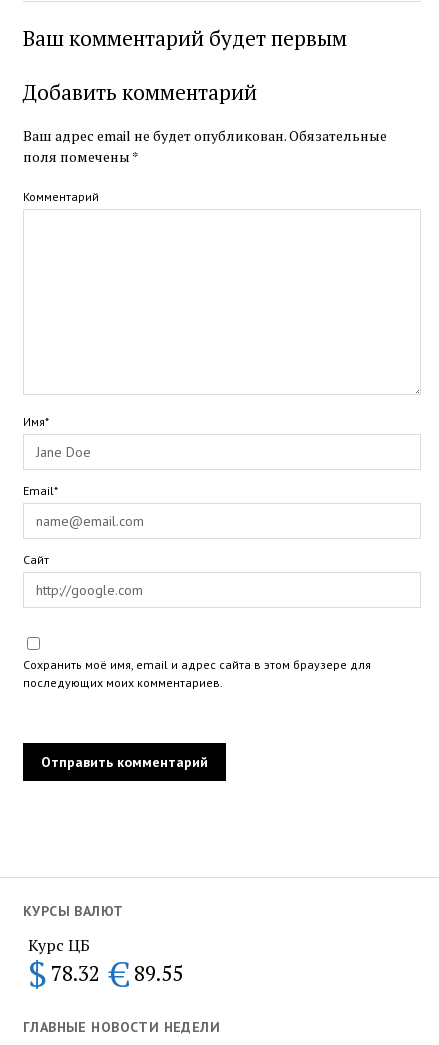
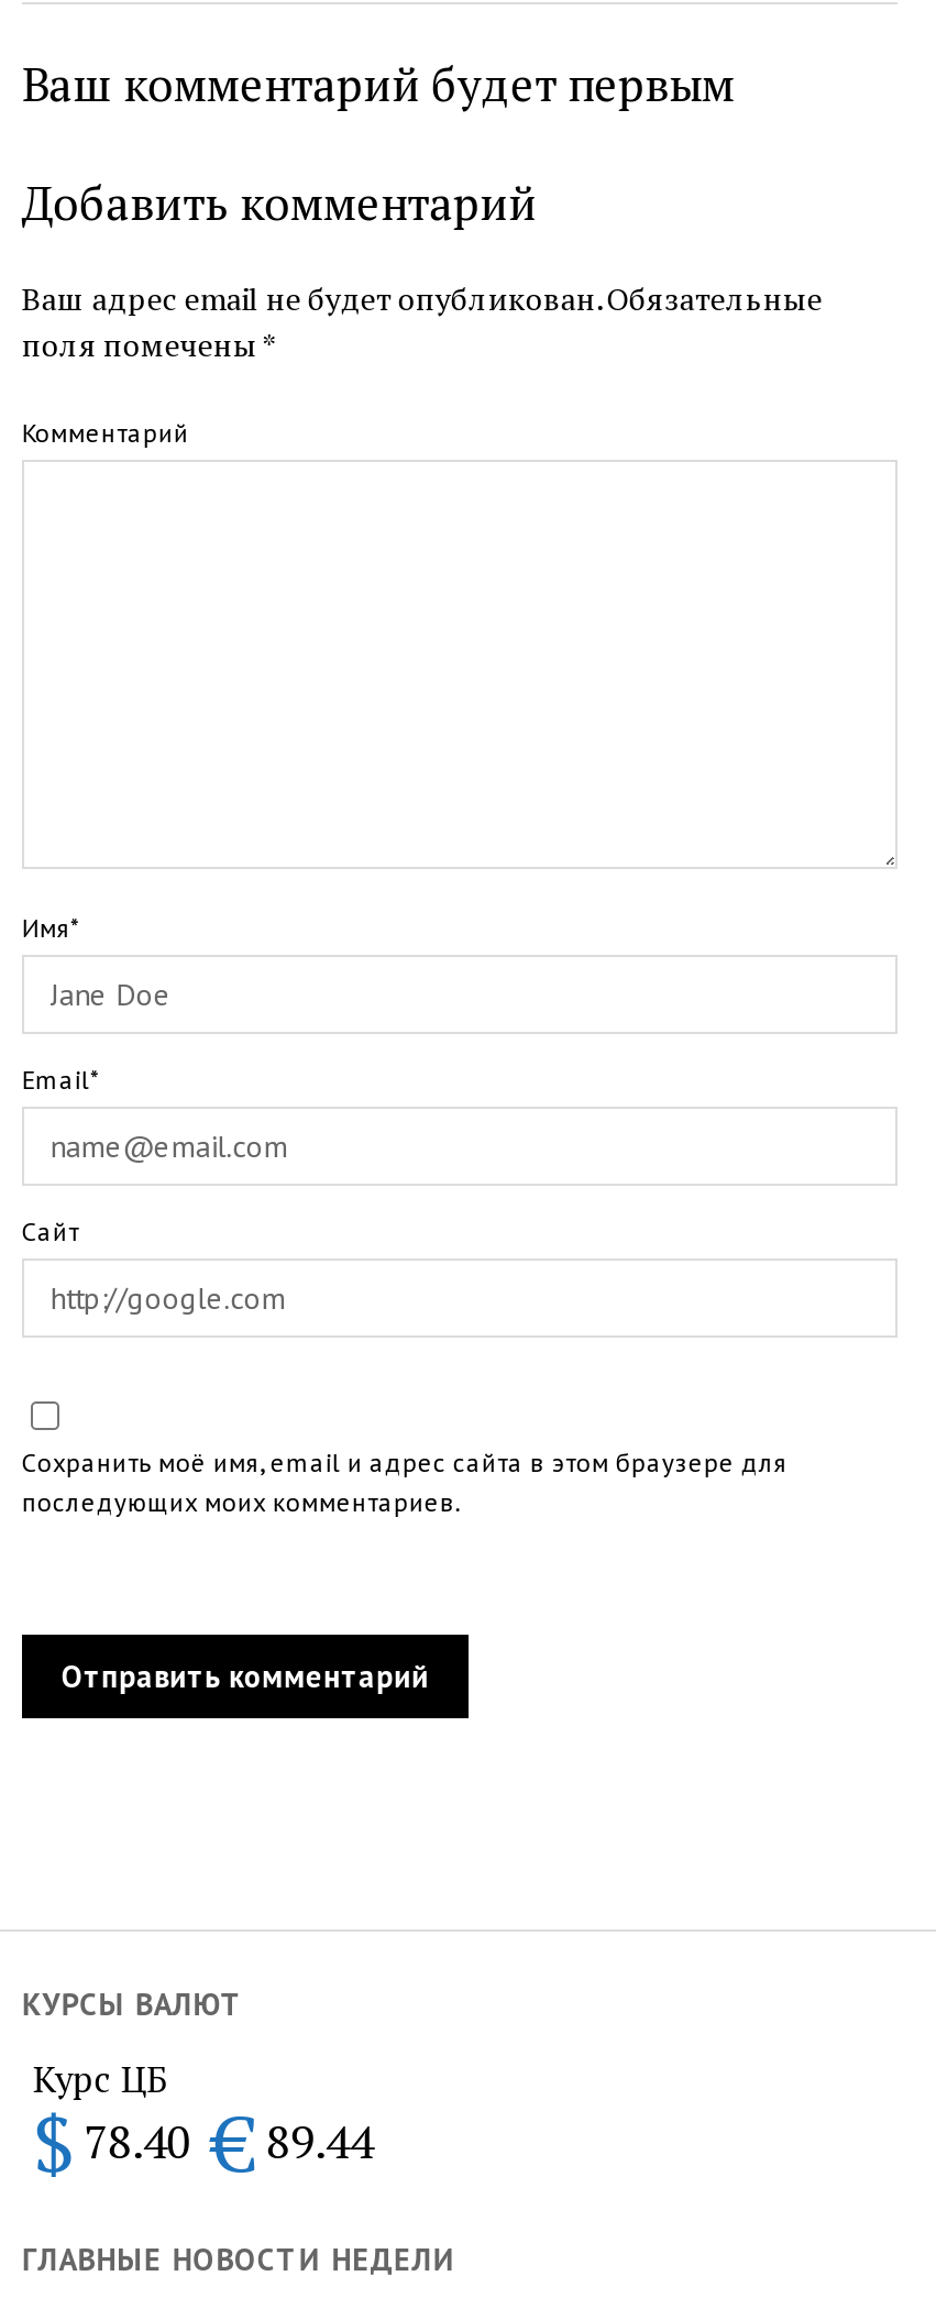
- $ 78.32 € 89.55
+ $ 78.40 € 89.44
